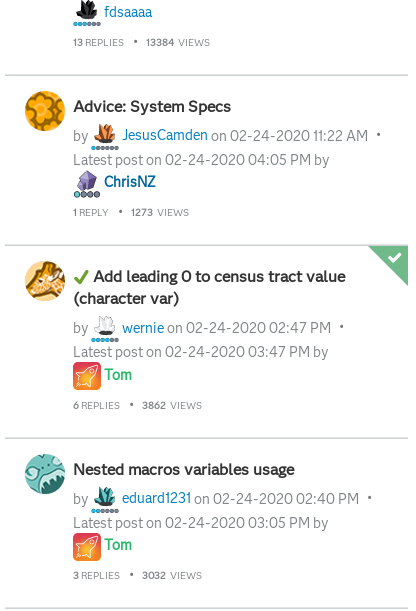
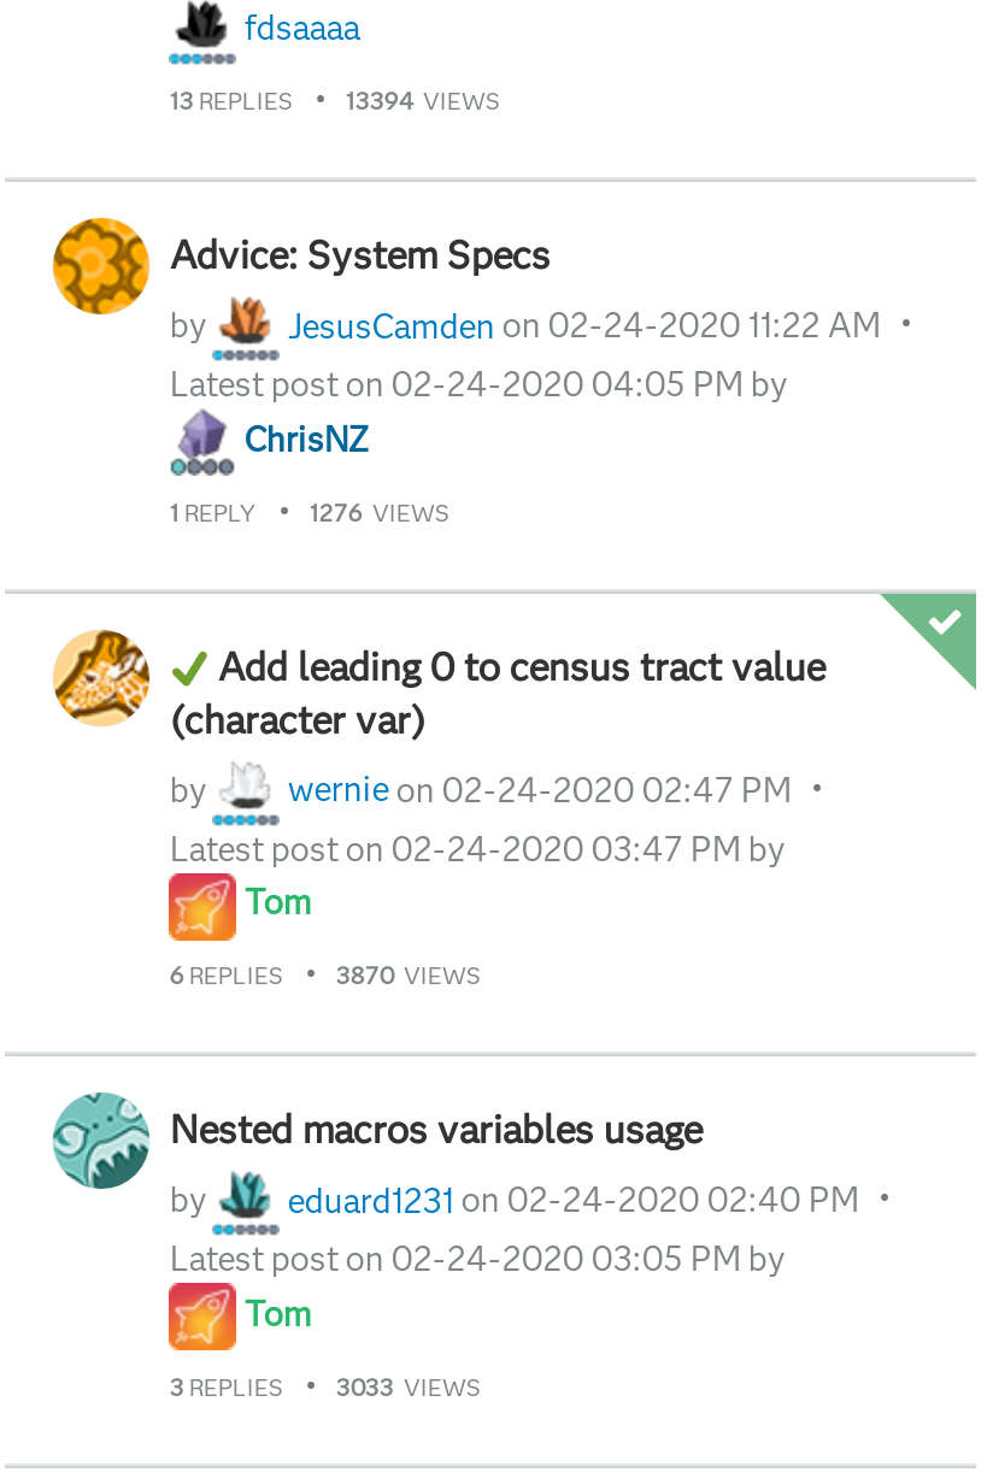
- 13 REPLIES 13384 VIEWS
+ 13 REPLIES 13394 VIEWS

- 1 REPLY 1273 VIEWS
+ 1 REPLY 1276 VIEWS

- 6 REPLIES 3862 VIEWS
+ 6 REPLIES 3870 VIEWS

- 3 REPLIES 3032 VIEWS
+ 3 REPLIES 3033 VIEWS
